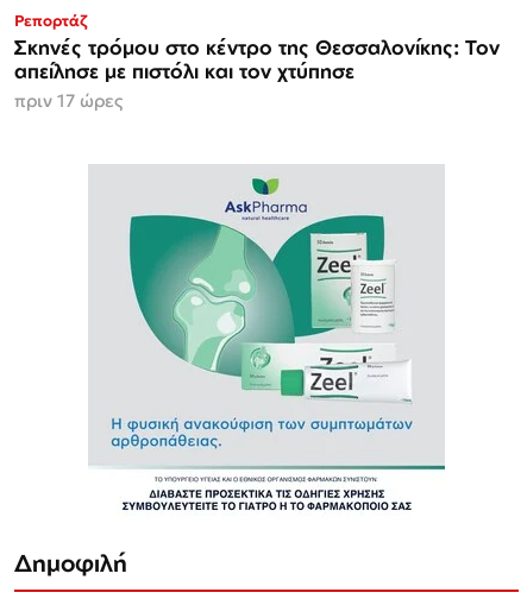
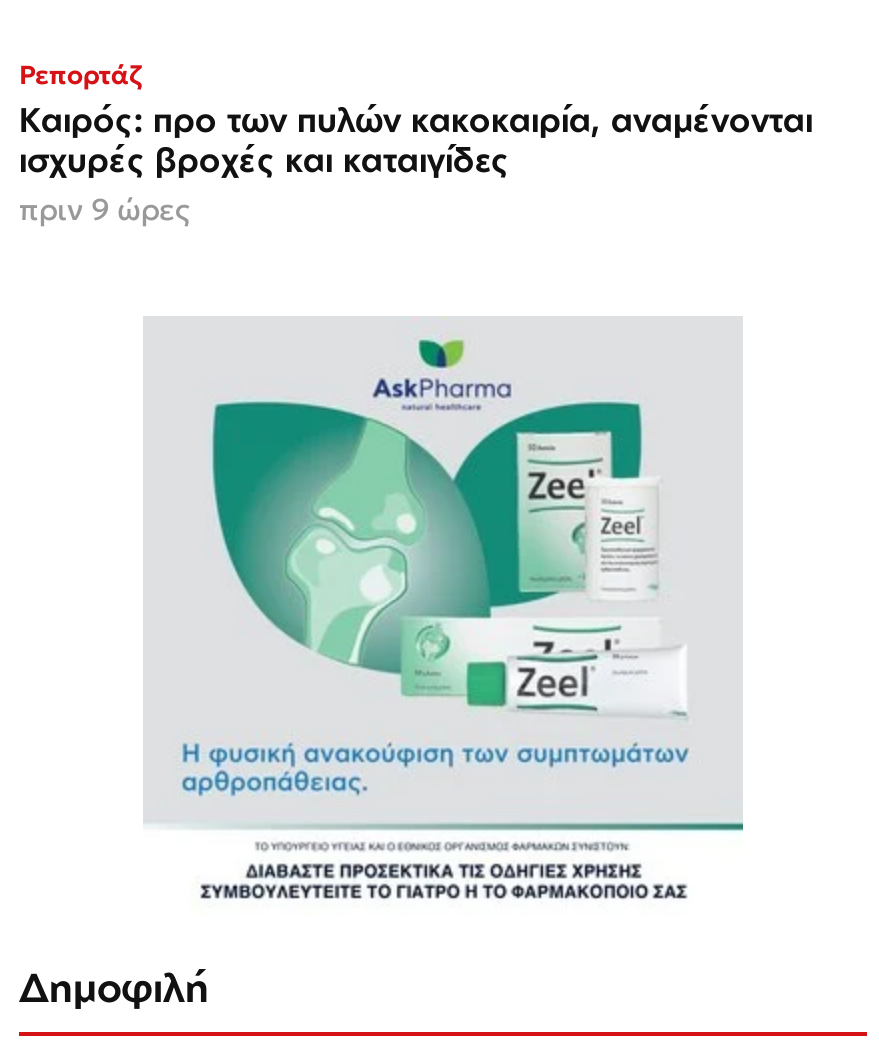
- Σκηνές τρόμου στο κέντρο της Θεσσαλονίκης: Τον
- απείλησε με πιστόλι και τον χτύπησε
- πριν 17 ώρες
+ Καιρός: προ των πυλών κακοκαιρία, αναμένονται
+ ισχυρές βροχές και καταιγίδες
+ πριν 9 ώρες
